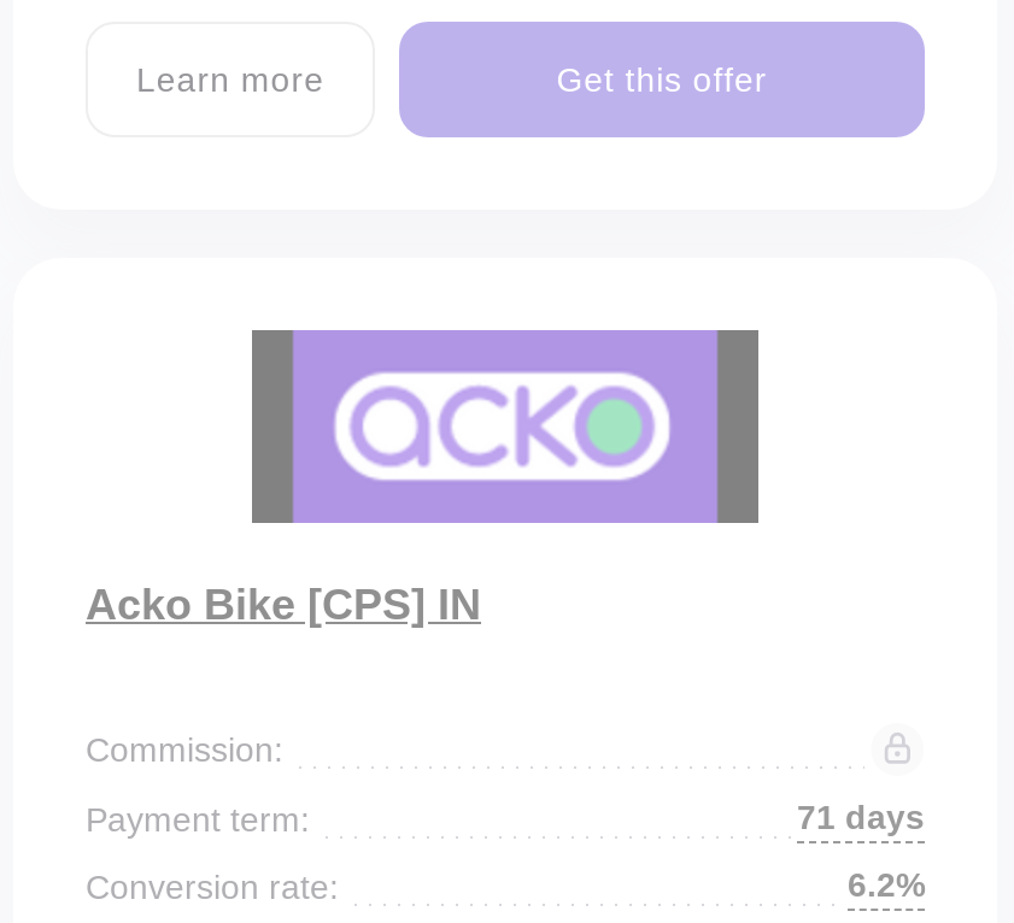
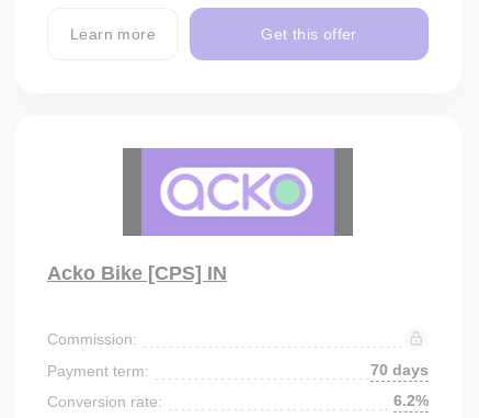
- 71 days
+ 70 days
